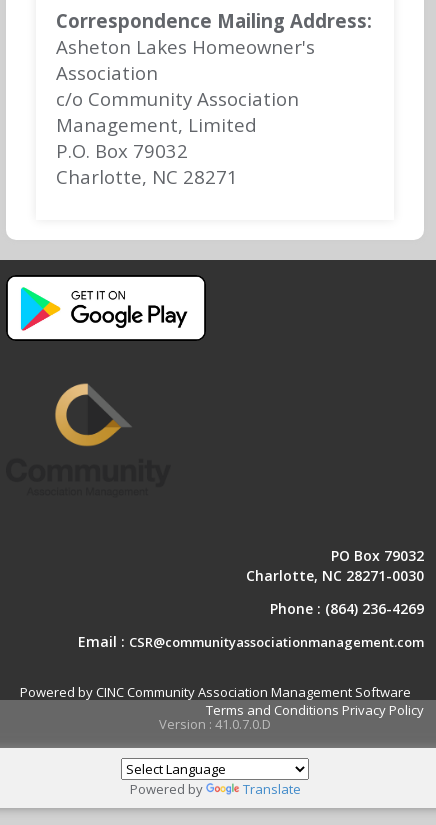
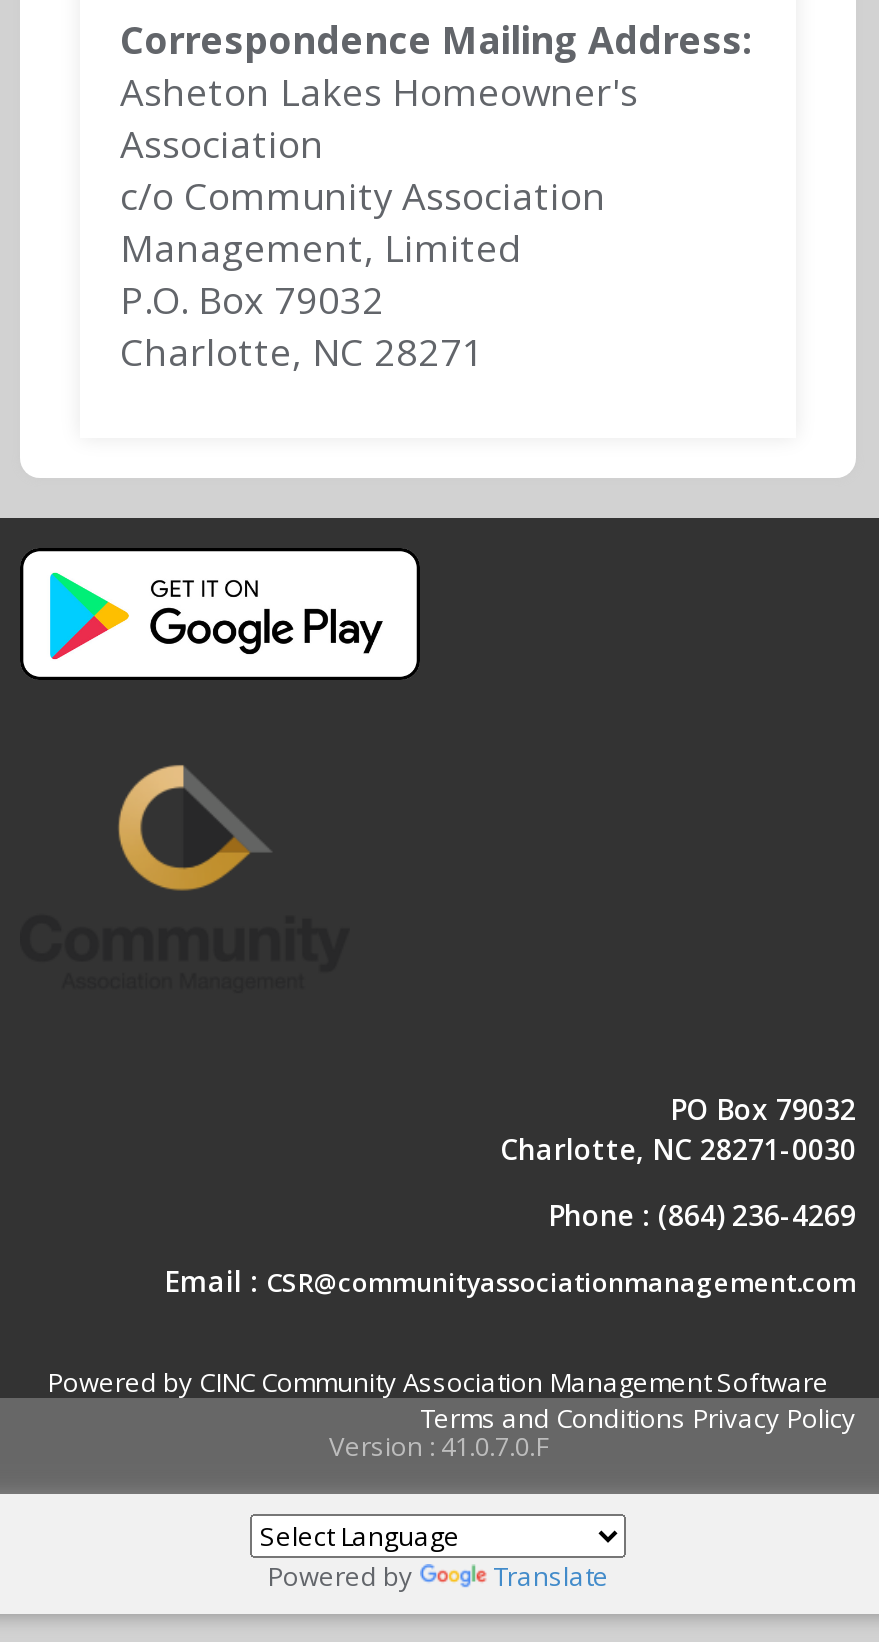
- Version : 41.0.7.0.D
+ Version : 41.0.7.0.F
